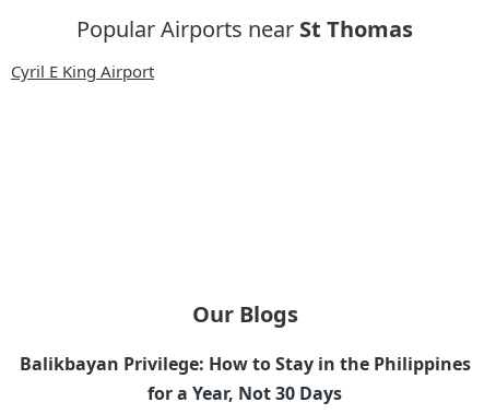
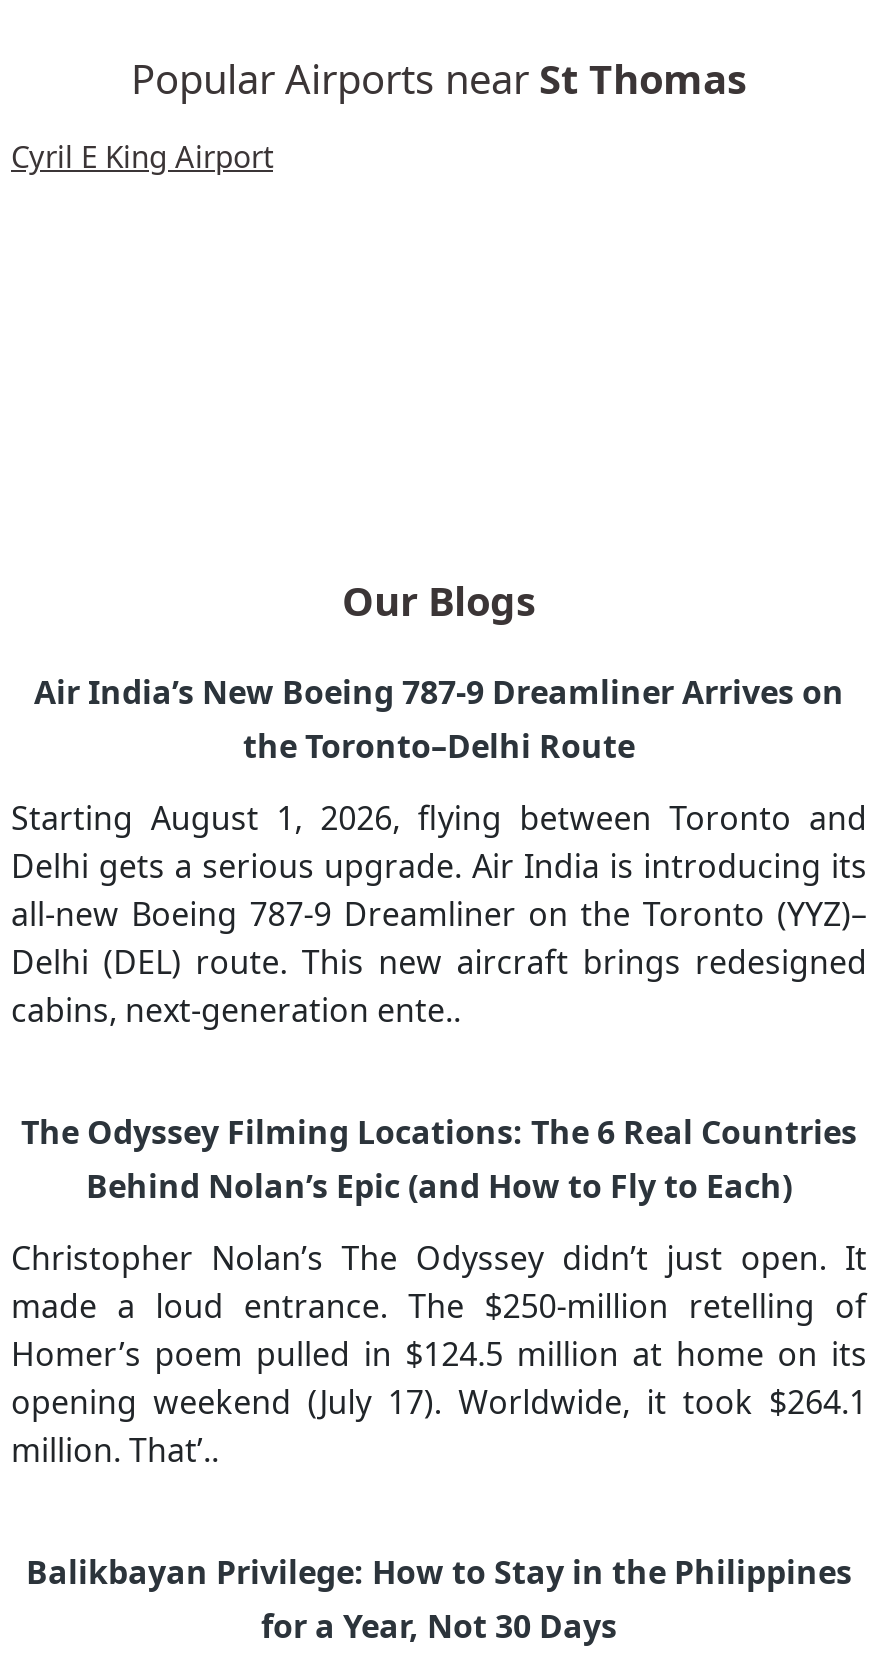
+ Air India’s New Boeing 787-9 Dreamliner Arrives on
+ the Toronto–Delhi Route
+ Starting August 1, 2026, flying between Toronto and
+ Delhi gets a serious upgrade. Air India is introducing its
+ all-new Boeing 787-9 Dreamliner on the Toronto (YYZ)–
+ Delhi (DEL) route. This new aircraft brings redesigned
+ cabins, next-generation ente..
+ The Odyssey Filming Locations: The 6 Real Countries
+ Behind Nolan’s Epic (and How to Fly to Each)
+ Christopher Nolan’s The Odyssey didn’t just open. It
+ made a loud entrance. The $250-million retelling of
+ Homer’s poem pulled in $124.5 million at home on its
+ opening weekend (July 17). Worldwide, it took $264.1
+ million. That’..
